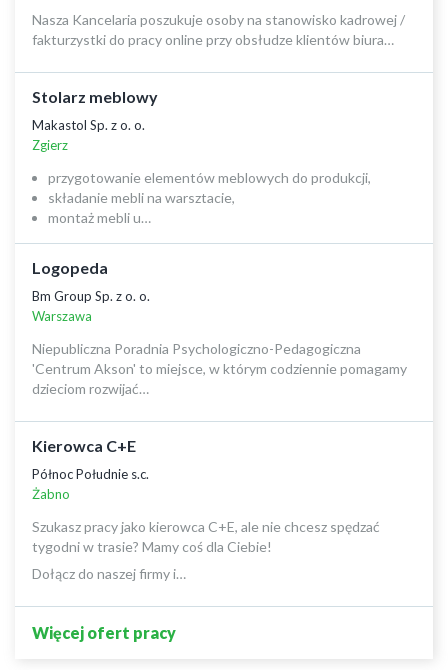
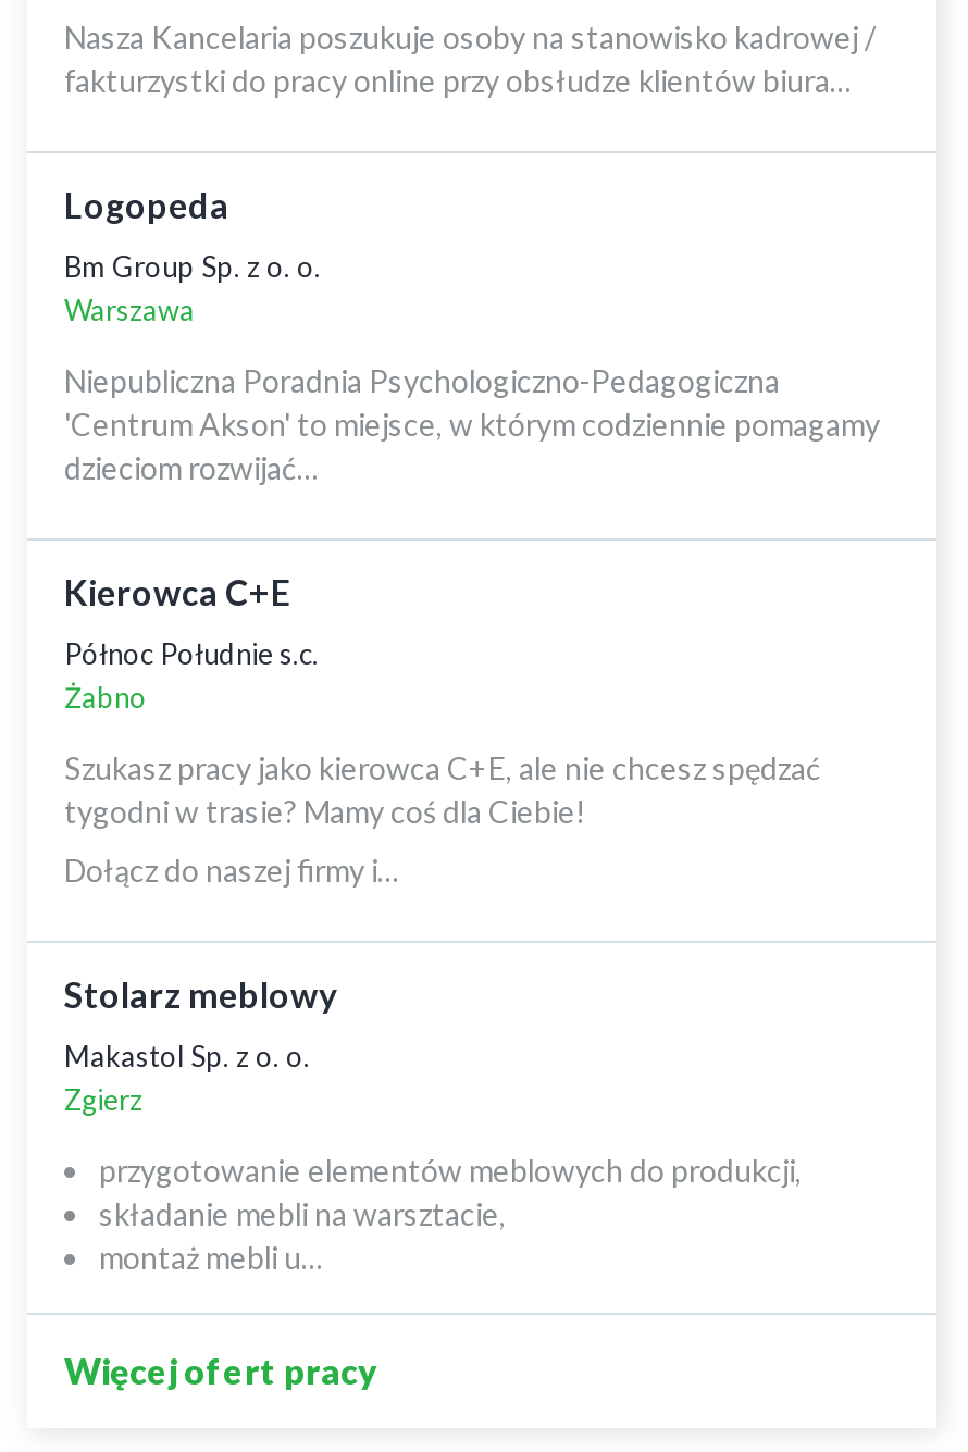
moved down: Stolarz meblowy | Makastol Sp. z o. o. | Zgierz | przygotowanie elementów meblowych do produkcji, | składanie mebli na warsztacie, | montaż mebli u…

moved up: Logopeda | Bm Group Sp. z o. o. | Warszawa | ... | tygodni w trasie? Mamy coś dla Ciebie! | Dołącz do naszej firmy i…
